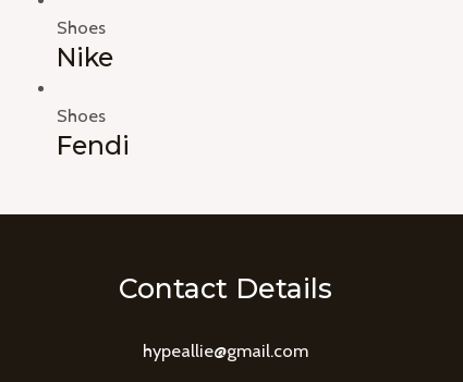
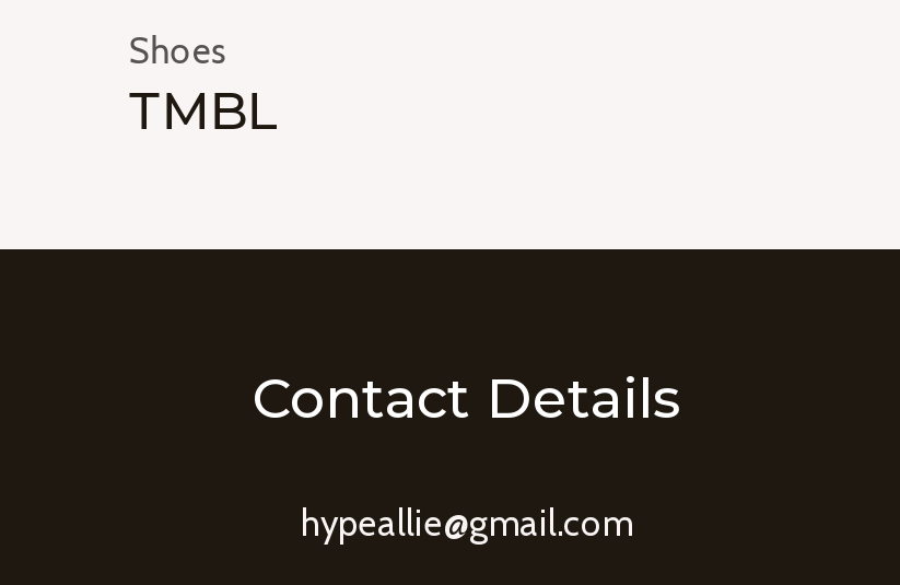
- Nike
- Shoes
- Fendi
+ TMBL
